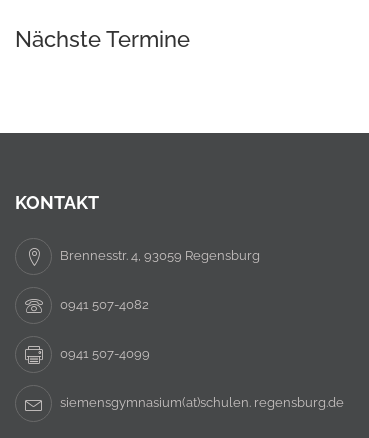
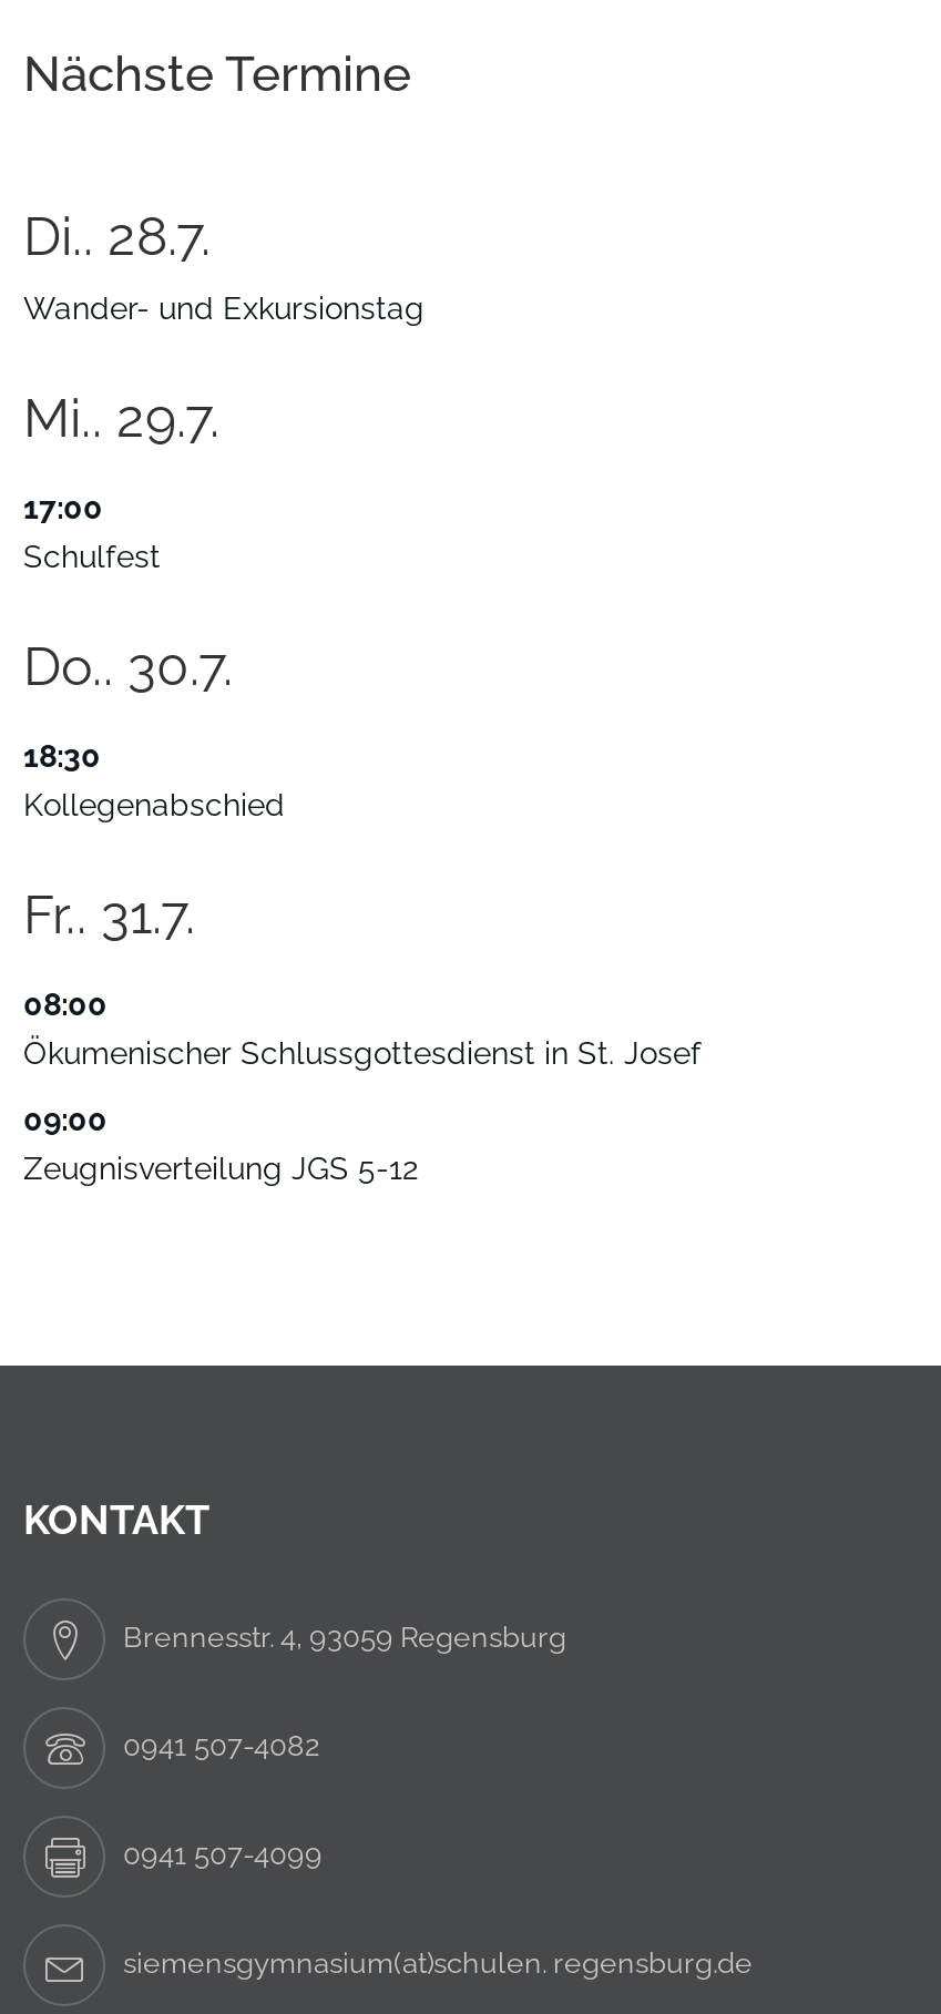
+ Di.. 28.7.
+ Wander- und Exkursionstag
+ Mi.. 29.7.
+ 17:00
+ Schulfest
+ Do.. 30.7.
+ 18:30
+ Kollegenabschied
+ Fr.. 31.7.
+ 08:00
+ Ökumenischer Schlussgottesdienst in St. Josef
+ 09:00
+ Zeugnisverteilung JGS 5-12
